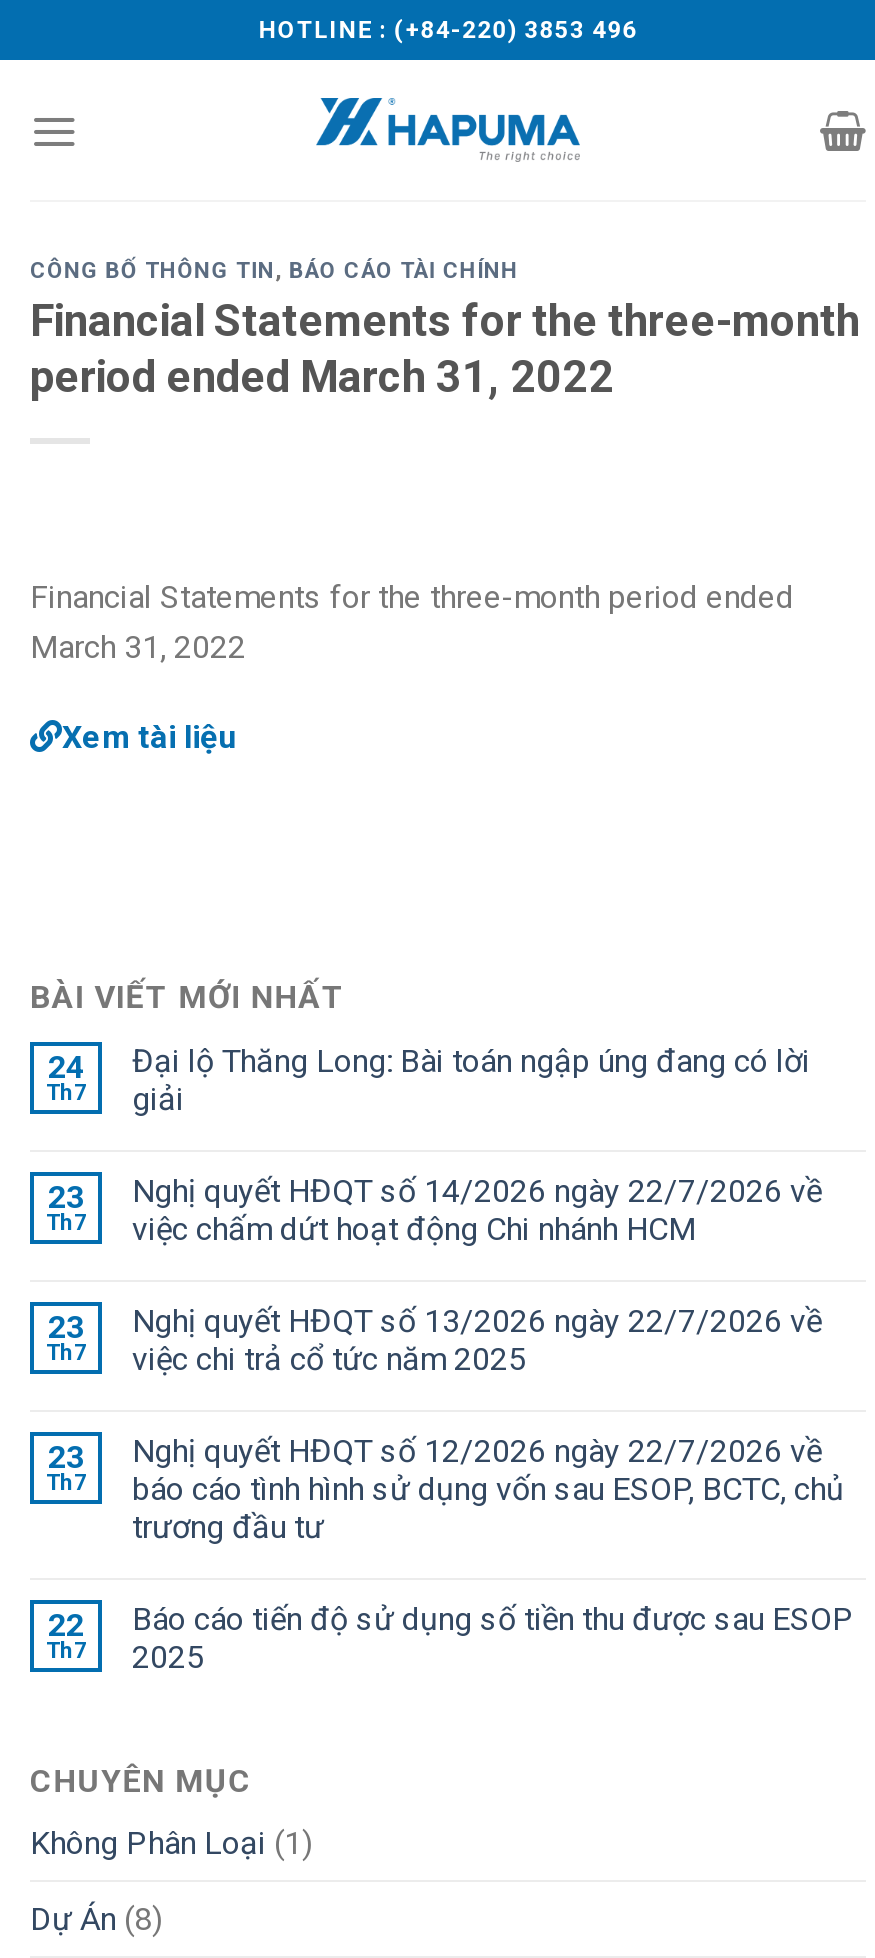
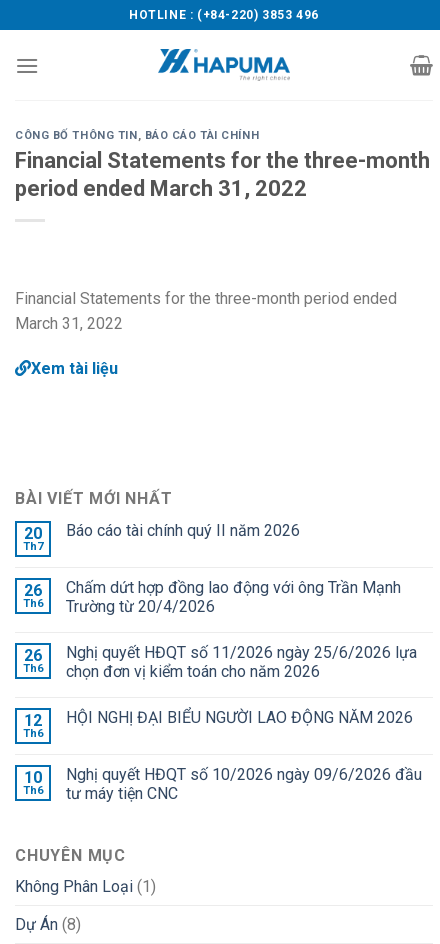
- 24
+ 20

- Đại lộ Thăng Long: Bài toán ngập úng đang có lời
- giải
+ Báo cáo tài chính quý II năm 2026

- 23
- Th7
+ 26
+ Th6

- Nghị quyết HĐQT số 14/2026 ngày 22/7/2026 về
- việc chấm dứt hoạt động Chi nhánh HCM
+ Chấm dứt hợp đồng lao động với ông Trần Mạnh
+ Trường từ 20/4/2026

- 23
- Th7
+ 26
+ Th6

- Nghị quyết HĐQT số 13/2026 ngày 22/7/2026 về
- việc chi trả cổ tức năm 2025
+ Nghị quyết HĐQT số 11/2026 ngày 25/6/2026 lựa
+ chọn đơn vị kiểm toán cho năm 2026

- 23
- Th7
+ 12
+ Th6

- Nghị quyết HĐQT số 12/2026 ngày 22/7/2026 về
- báo cáo tình hình sử dụng vốn sau ESOP, BCTC, chủ
- trương đầu tư
+ HỘI NGHỊ ĐẠI BIỂU NGƯỜI LAO ĐỘNG NĂM 2026

- 22
- Th7
+ 10
+ Th6

- Báo cáo tiến độ sử dụng số tiền thu được sau ESOP
- 2025
+ Nghị quyết HĐQT số 10/2026 ngày 09/6/2026 đầu
+ tư máy tiện CNC
